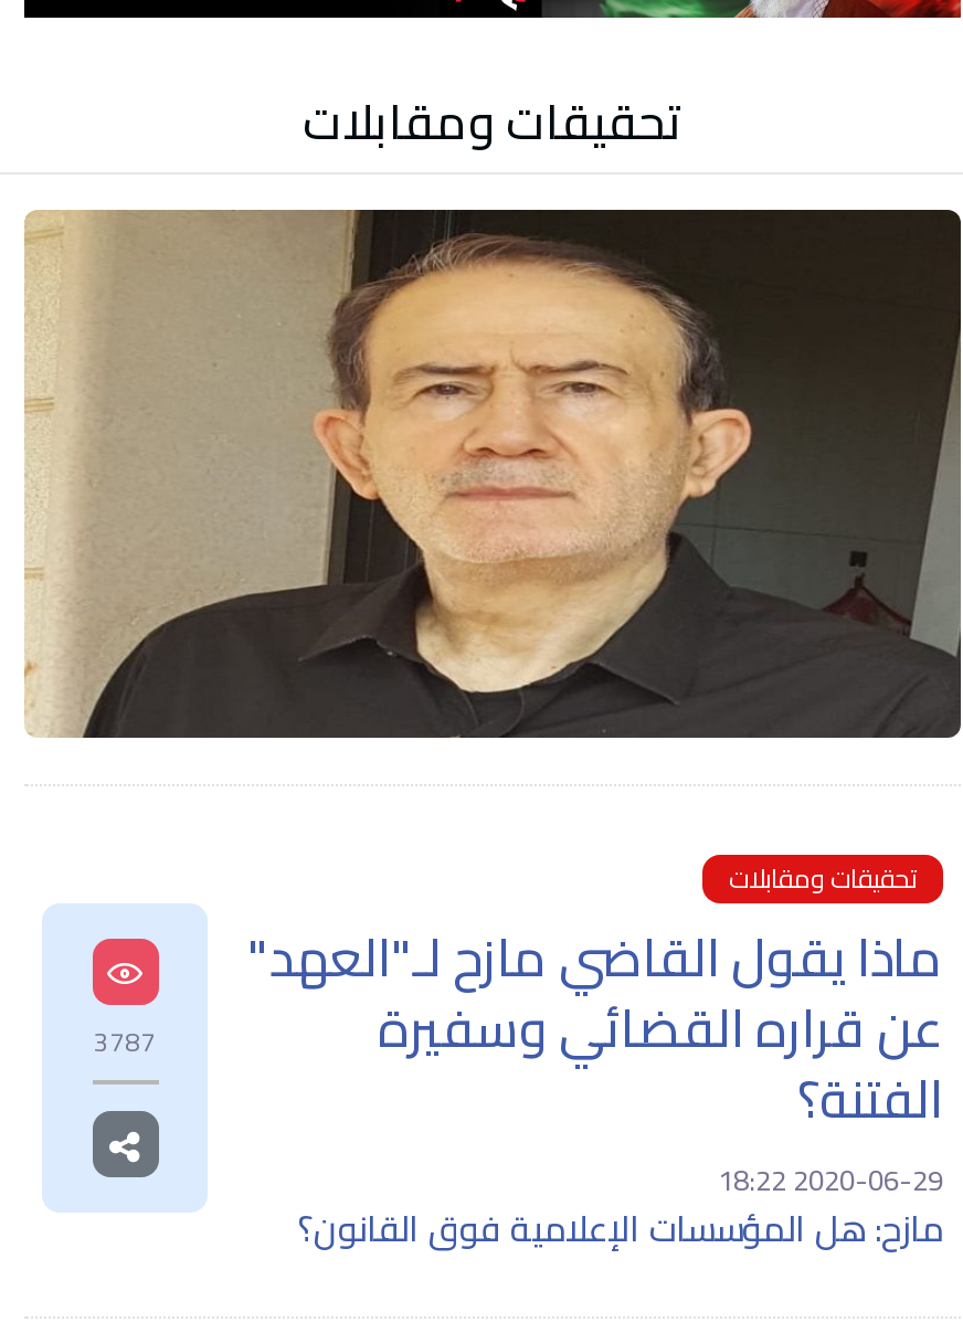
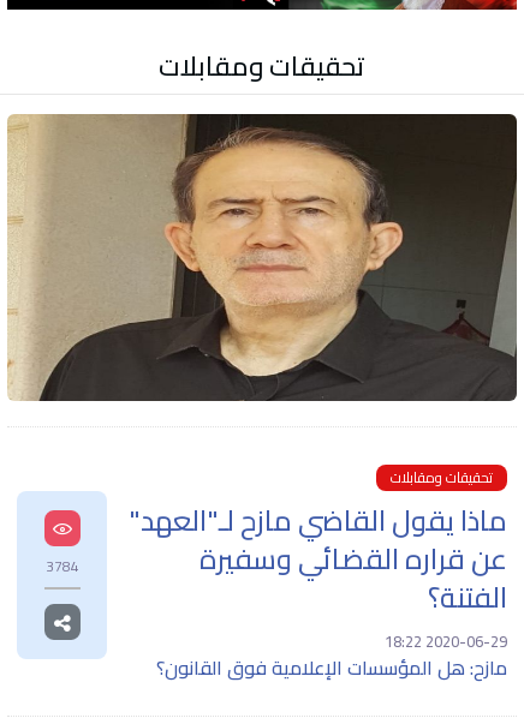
- 3787
+ 3784
